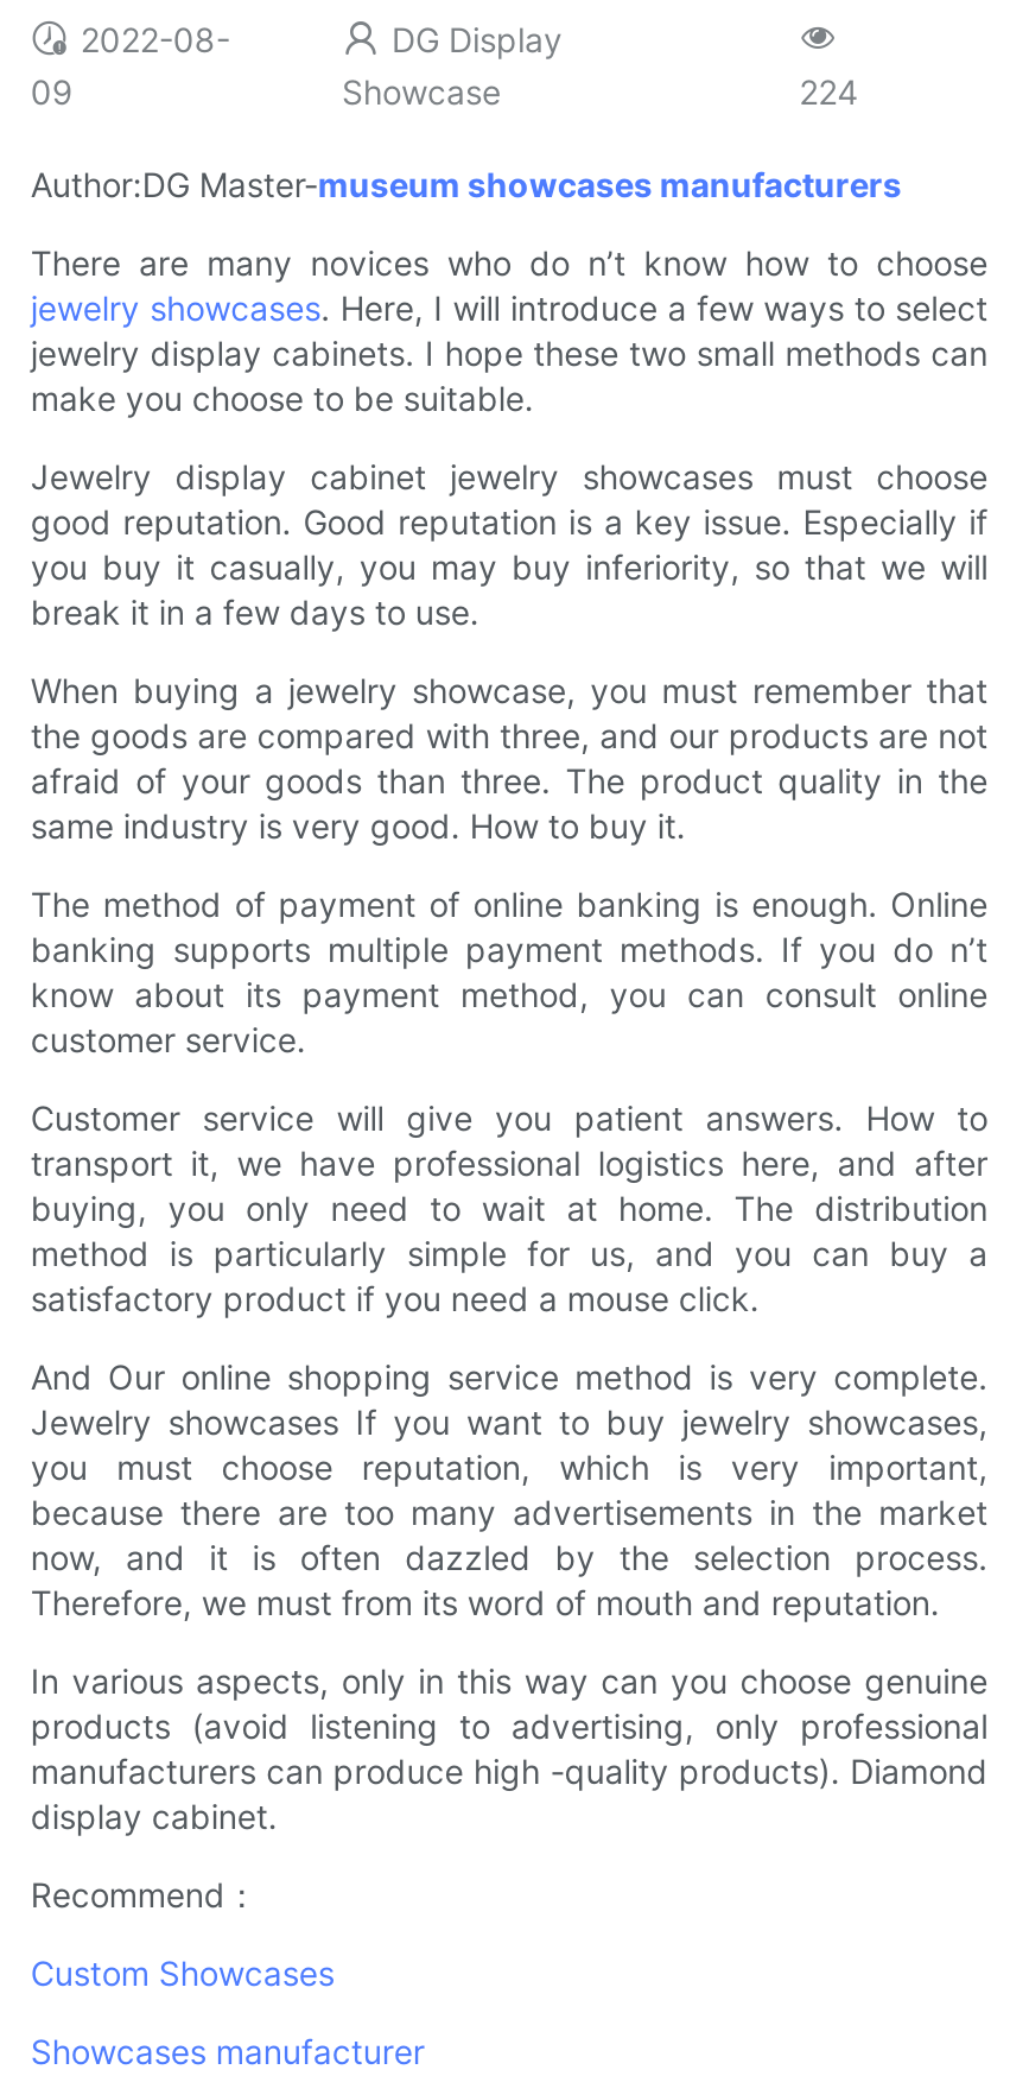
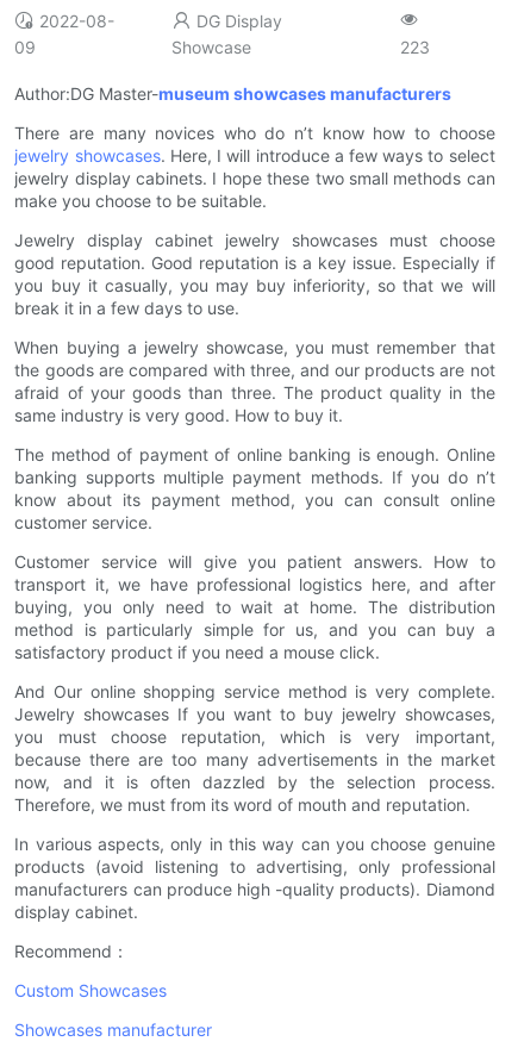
- 224
+ 223
